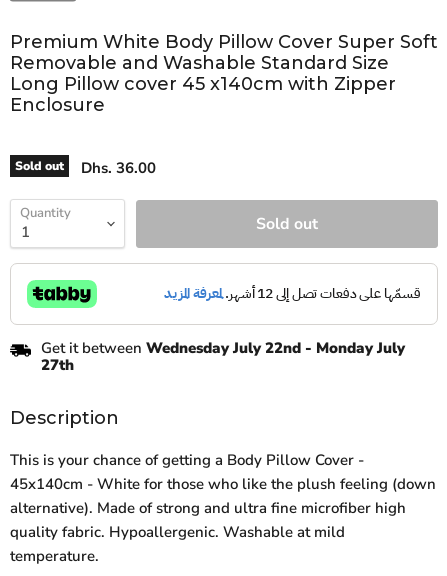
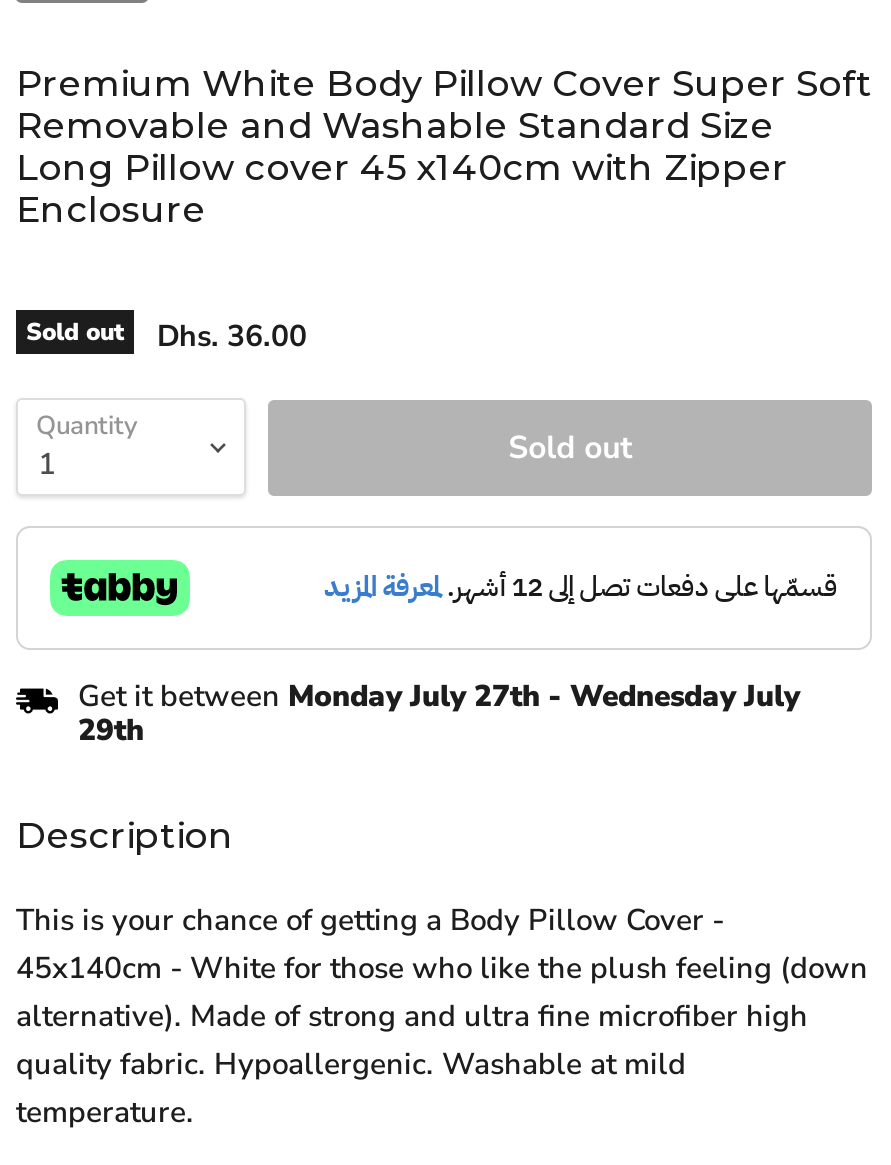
- Get it between Wednesday July 22nd - Monday July
- 27th
+ Get it between Monday July 27th - Wednesday July
+ 29th
